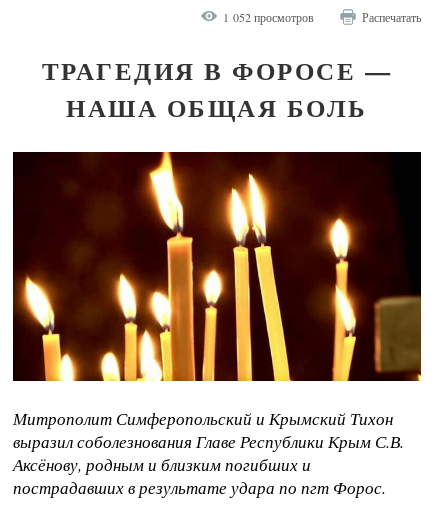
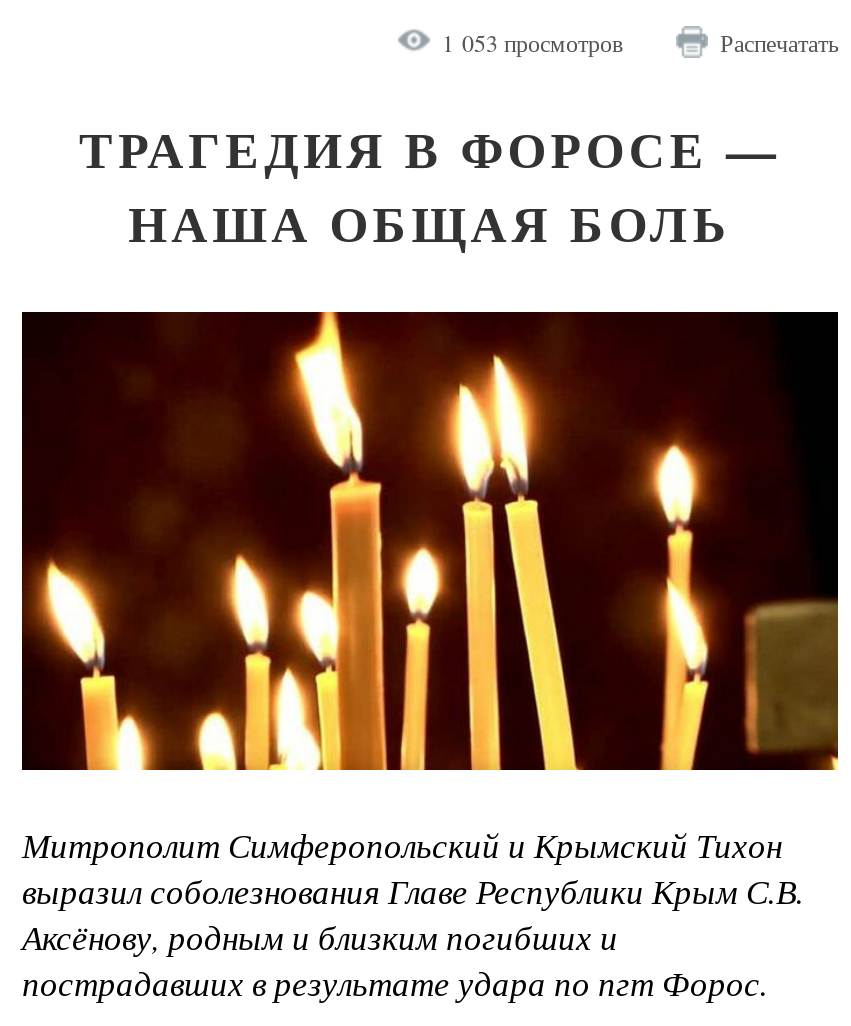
- 1 052 просмотров
+ 1 053 просмотров
